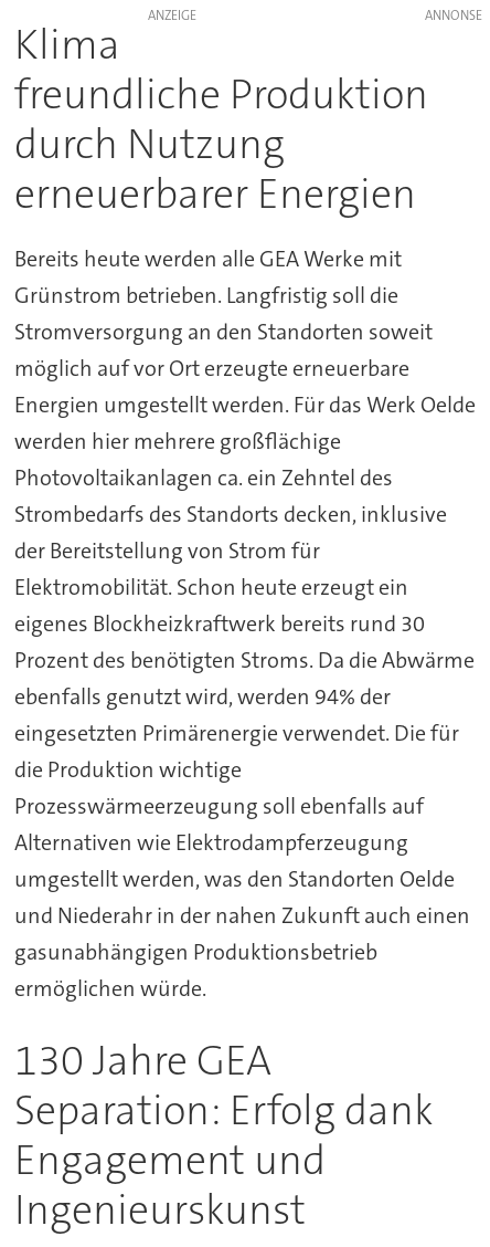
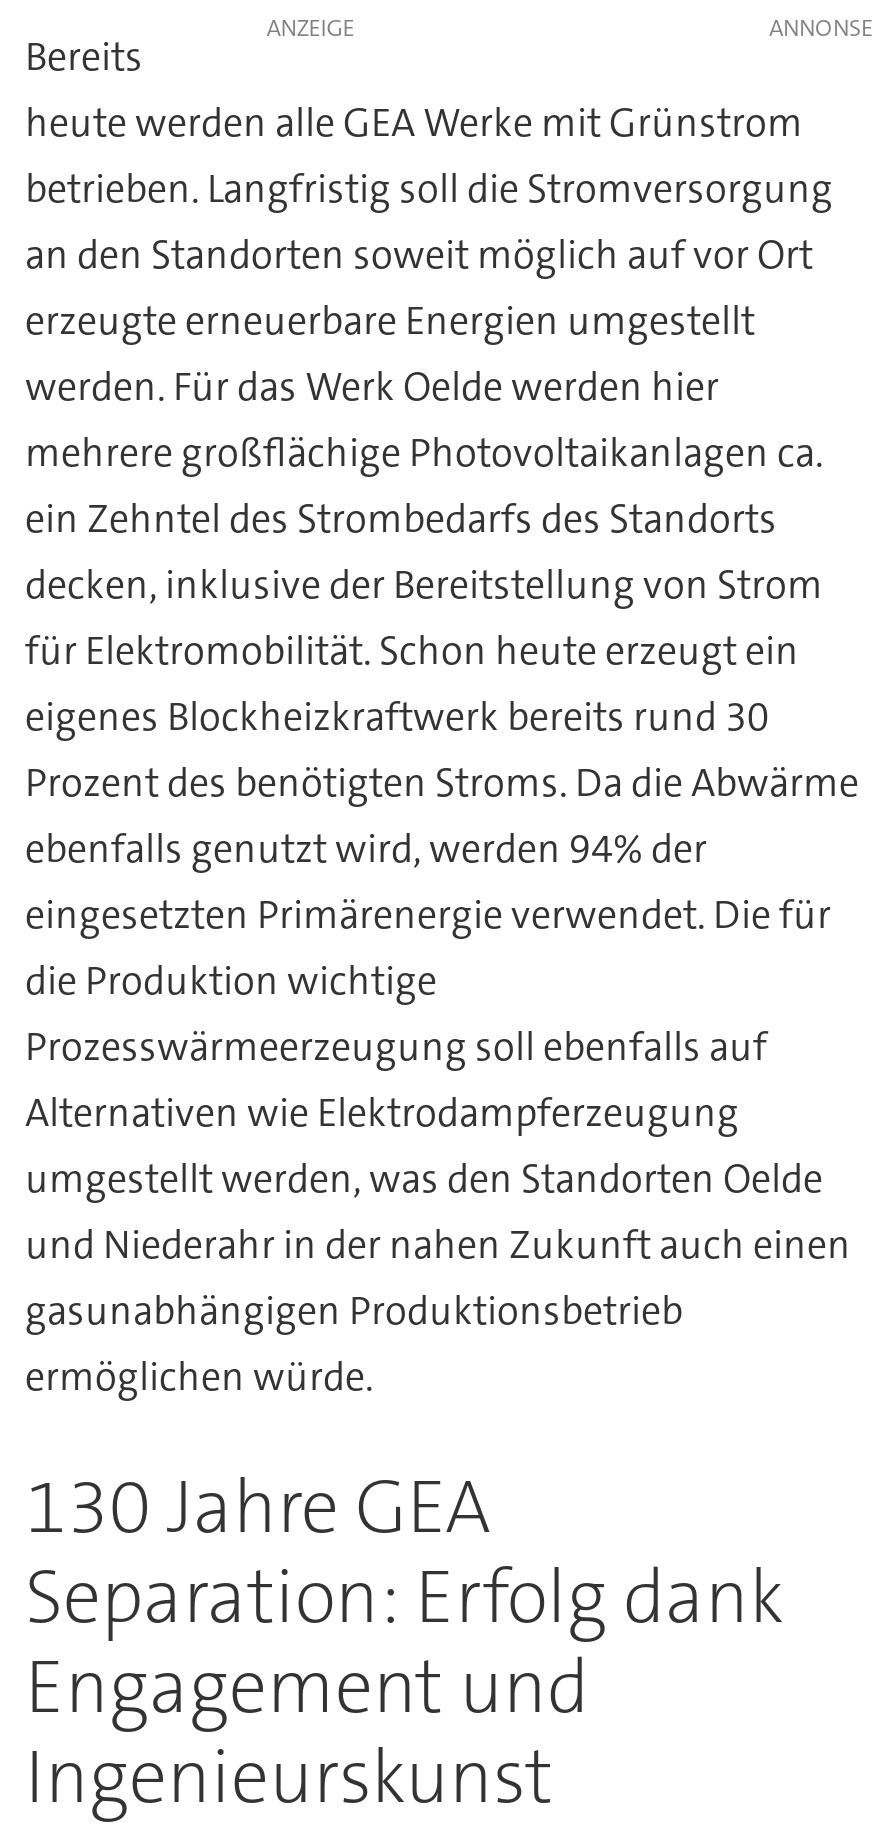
- Klima
- freundliche Produktion
- durch Nutzung
- erneuerbarer Energien
- Bereits heute werden alle GEA Werke mit
- Grünstrom betrieben. Langfristig soll die
- Stromversorgung an den Standorten soweit
- möglich auf vor Ort erzeugte erneuerbare
- Energien umgestellt werden. Für das Werk Oelde
- werden hier mehrere großflächige
- Photovoltaikanlagen ca. ein Zehntel des
- Strombedarfs des Standorts decken, inklusive
- der Bereitstellung von Strom für
- Elektromobilität. Schon heute erzeugt ein
+ Bereits
+ heute werden alle GEA Werke mit Grünstrom
+ betrieben. Langfristig soll die Stromversorgung
+ an den Standorten soweit möglich auf vor Ort
+ erzeugte erneuerbare Energien umgestellt
+ werden. Für das Werk Oelde werden hier
+ mehrere großflächige Photovoltaikanlagen ca.
+ ein Zehntel des Strombedarfs des Standorts
+ decken, inklusive der Bereitstellung von Strom
+ für Elektromobilität. Schon heute erzeugt ein
